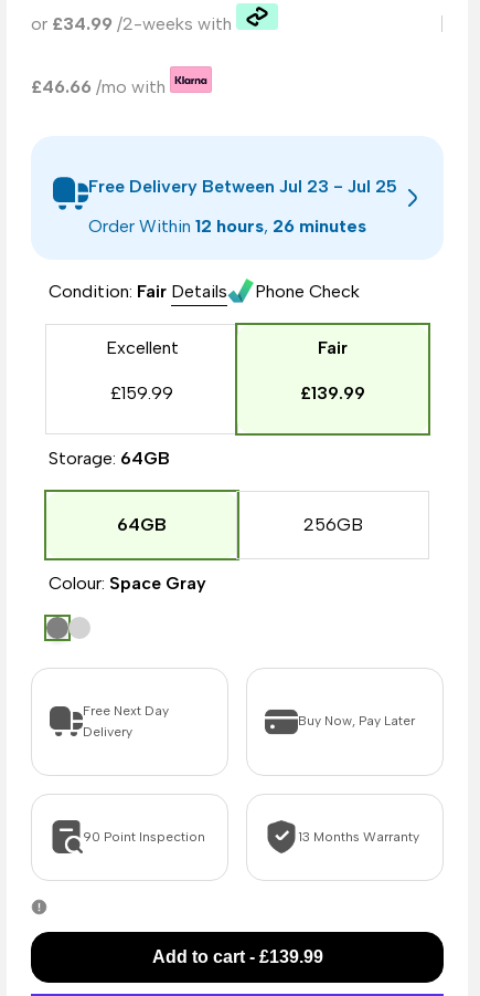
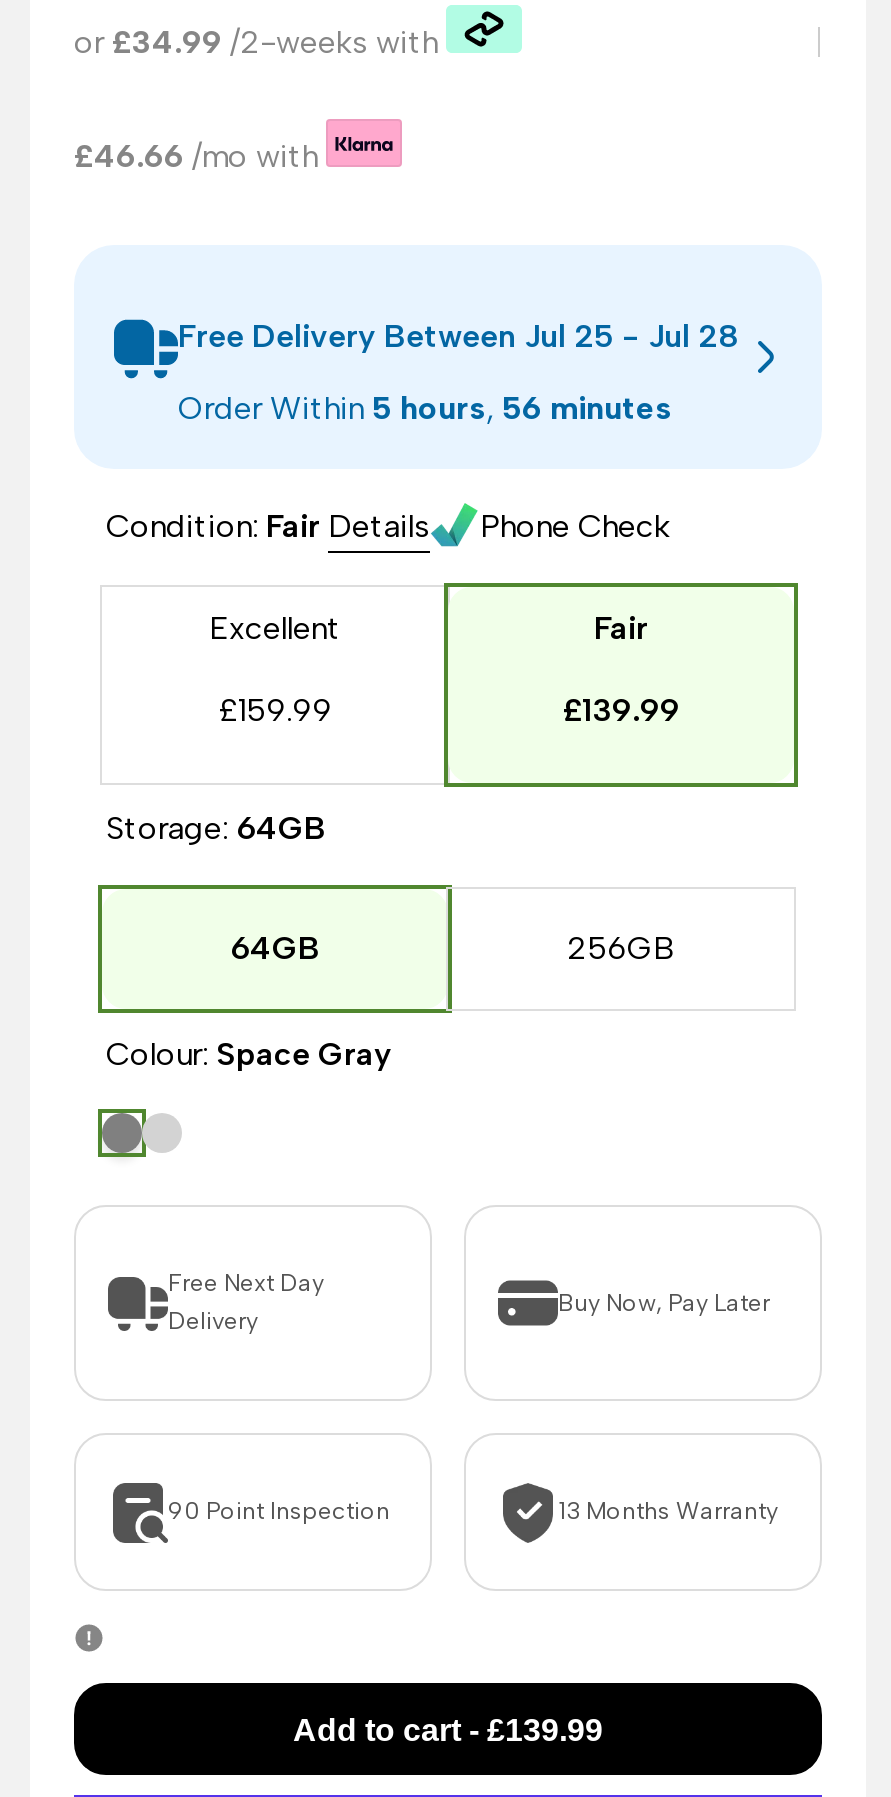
- Free Delivery Between Jul 23 - Jul 25
+ Free Delivery Between Jul 25 - Jul 28

- Order Within 12 hours, 26 minutes
+ Order Within 5 hours, 56 minutes
